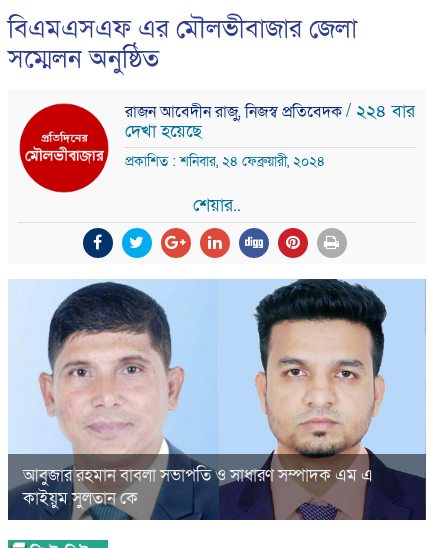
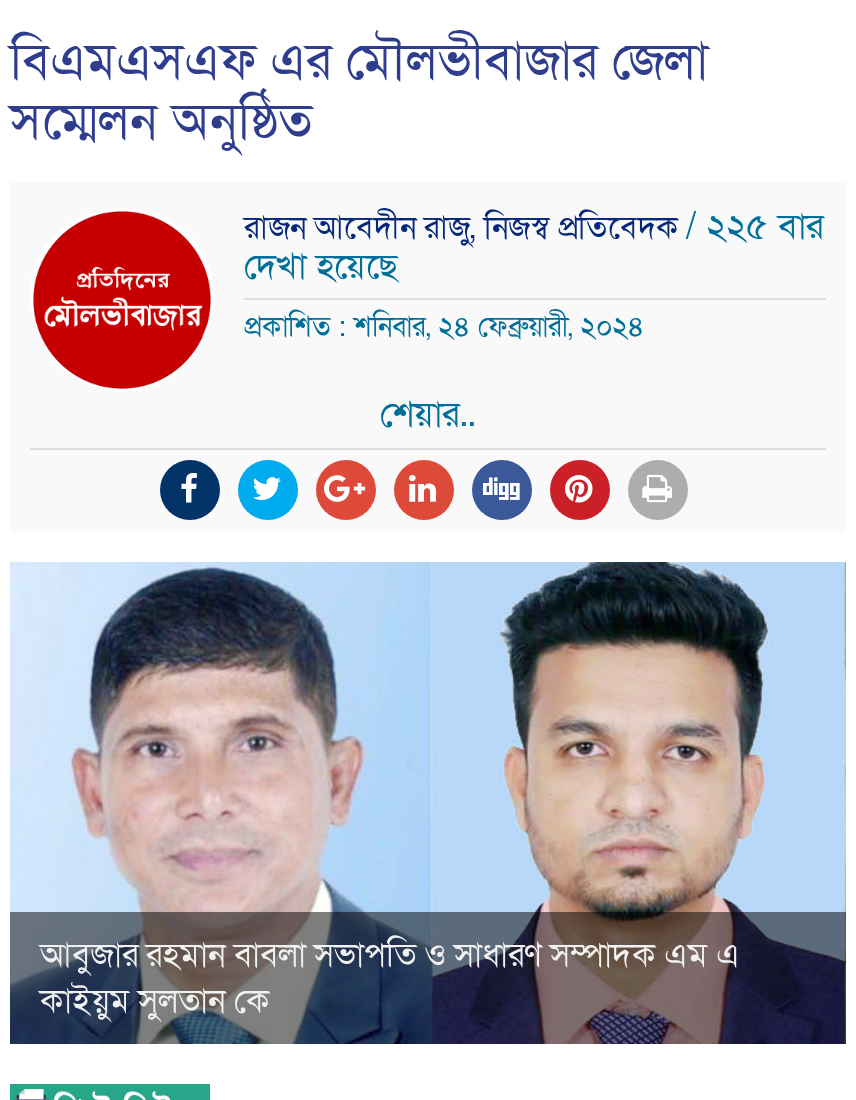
- রাজন আবেদীন রাজু, নিজস্ব প্রতিবেদক / ২২৪ বার
+ রাজন আবেদীন রাজু, নিজস্ব প্রতিবেদক / ২২৫ বার
